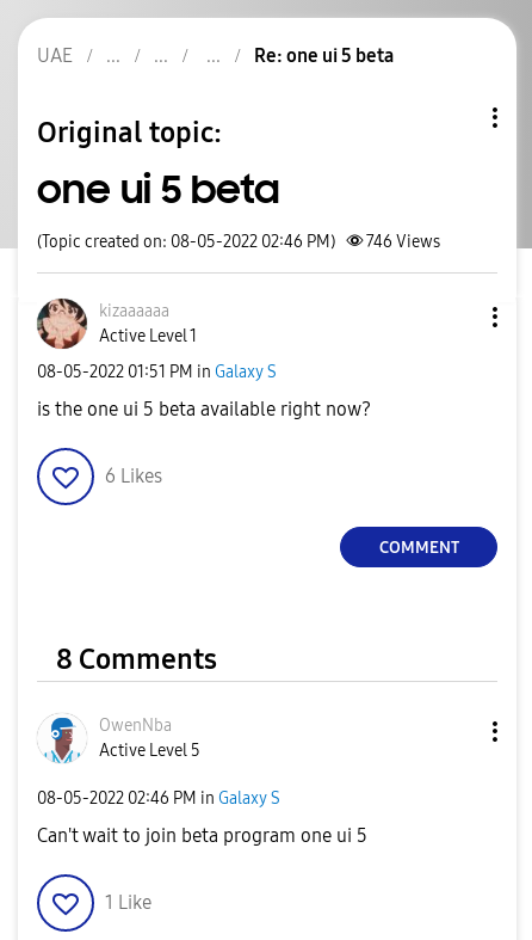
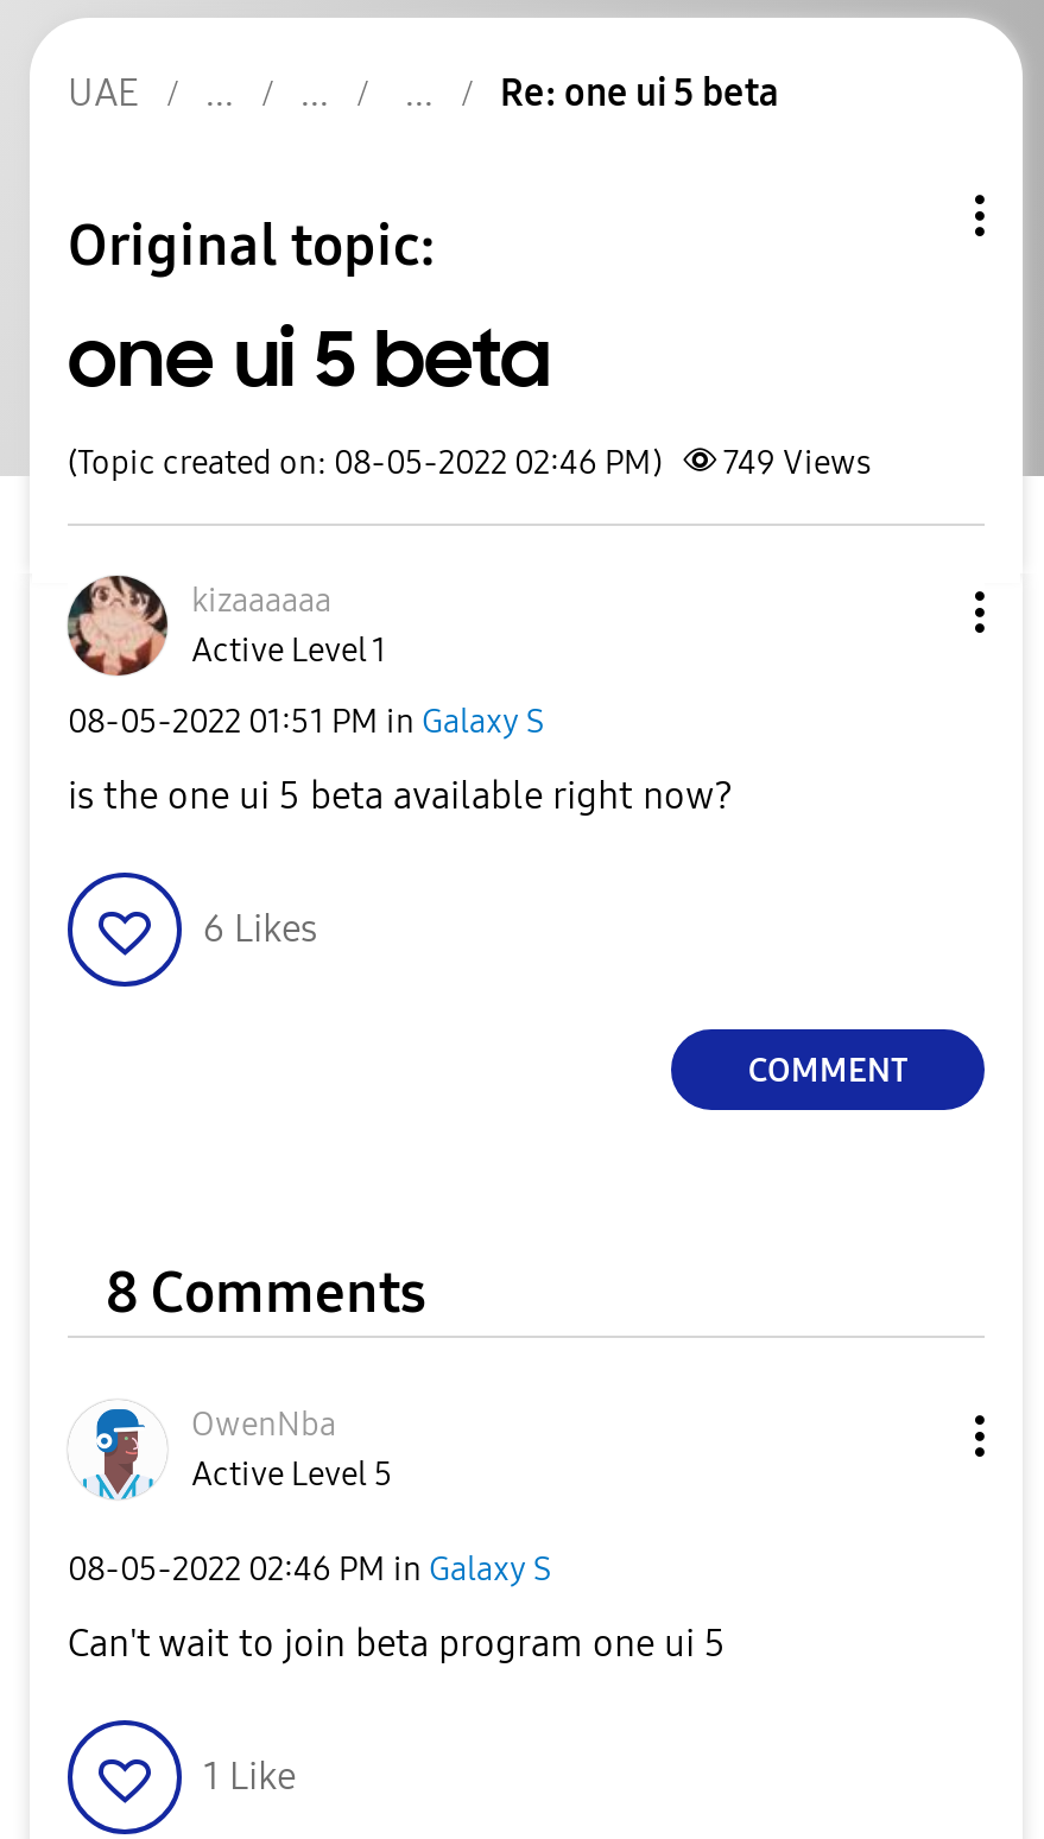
- (Topic created on: 08-05-2022 02:46 PM) 746 Views
+ (Topic created on: 08-05-2022 02:46 PM) 749 Views
